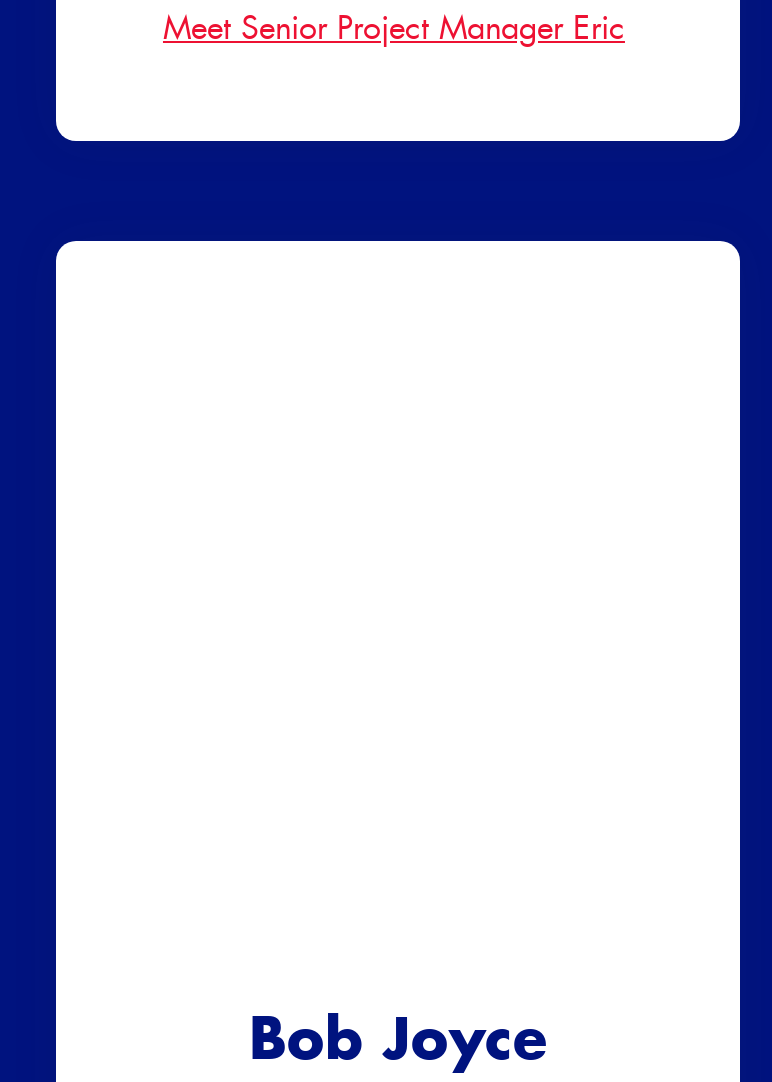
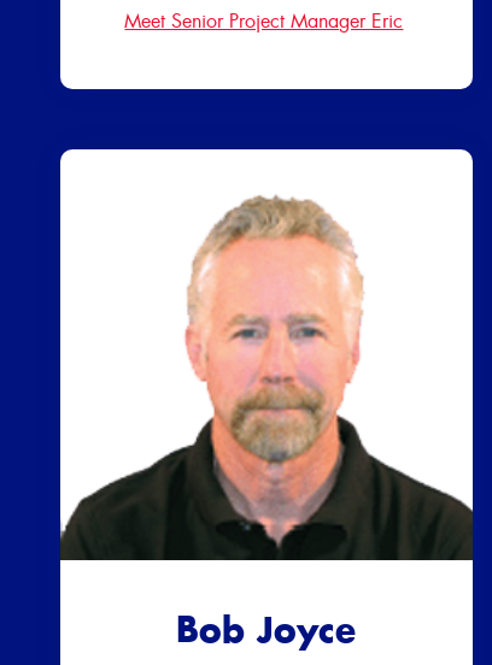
+ [image]
